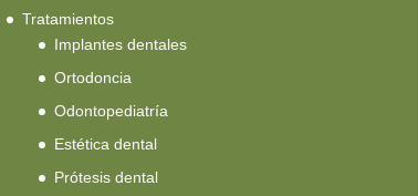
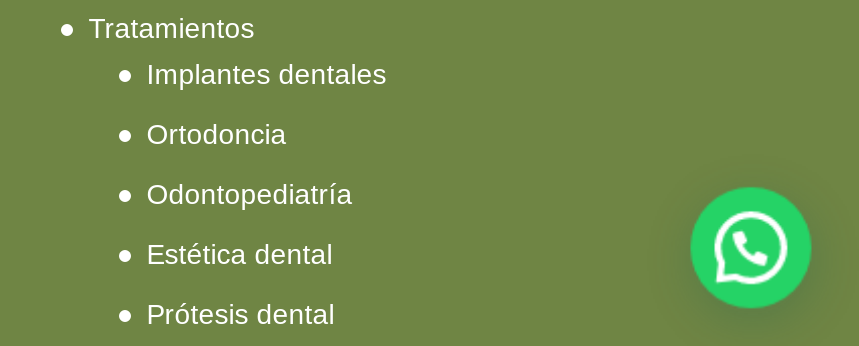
+ [image]
